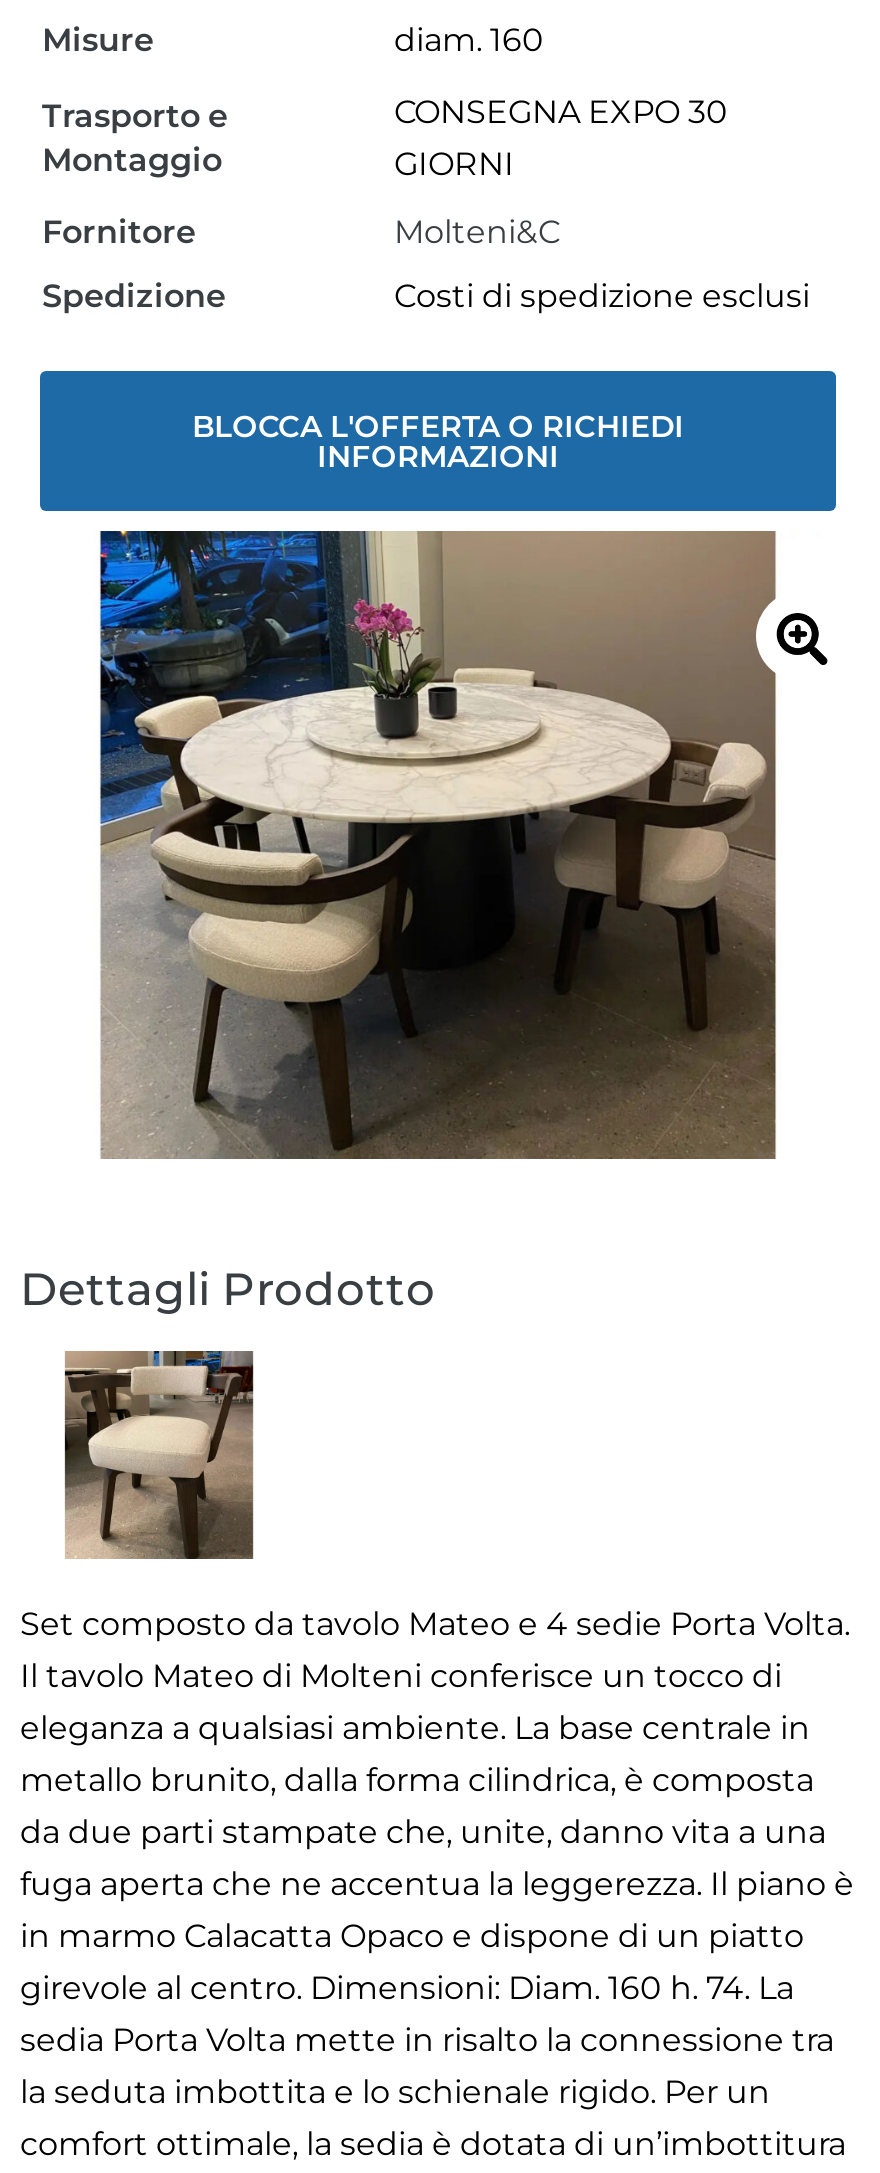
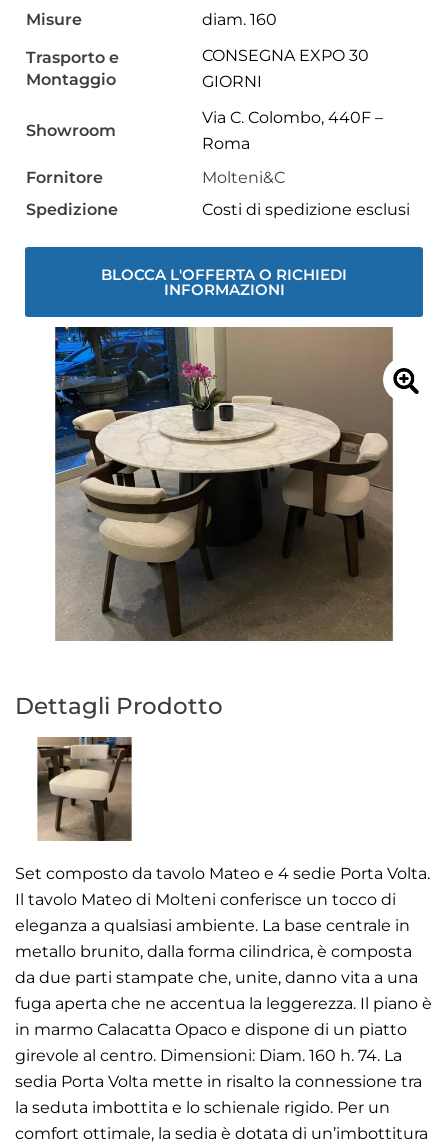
+ Showroom

+ Via C. Colombo, 440F –
+ Roma
